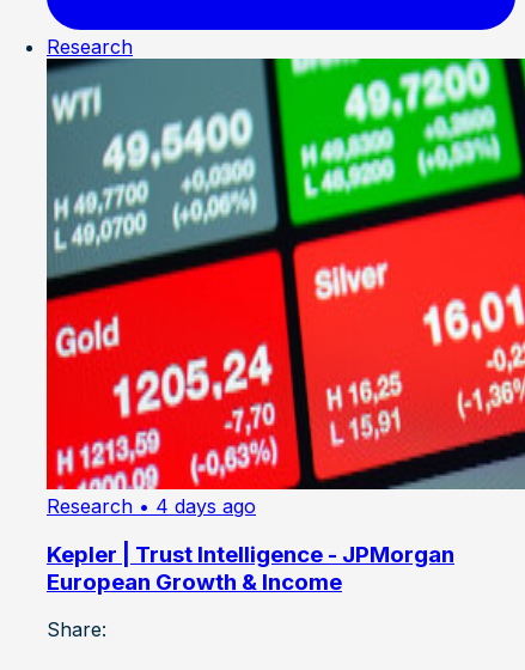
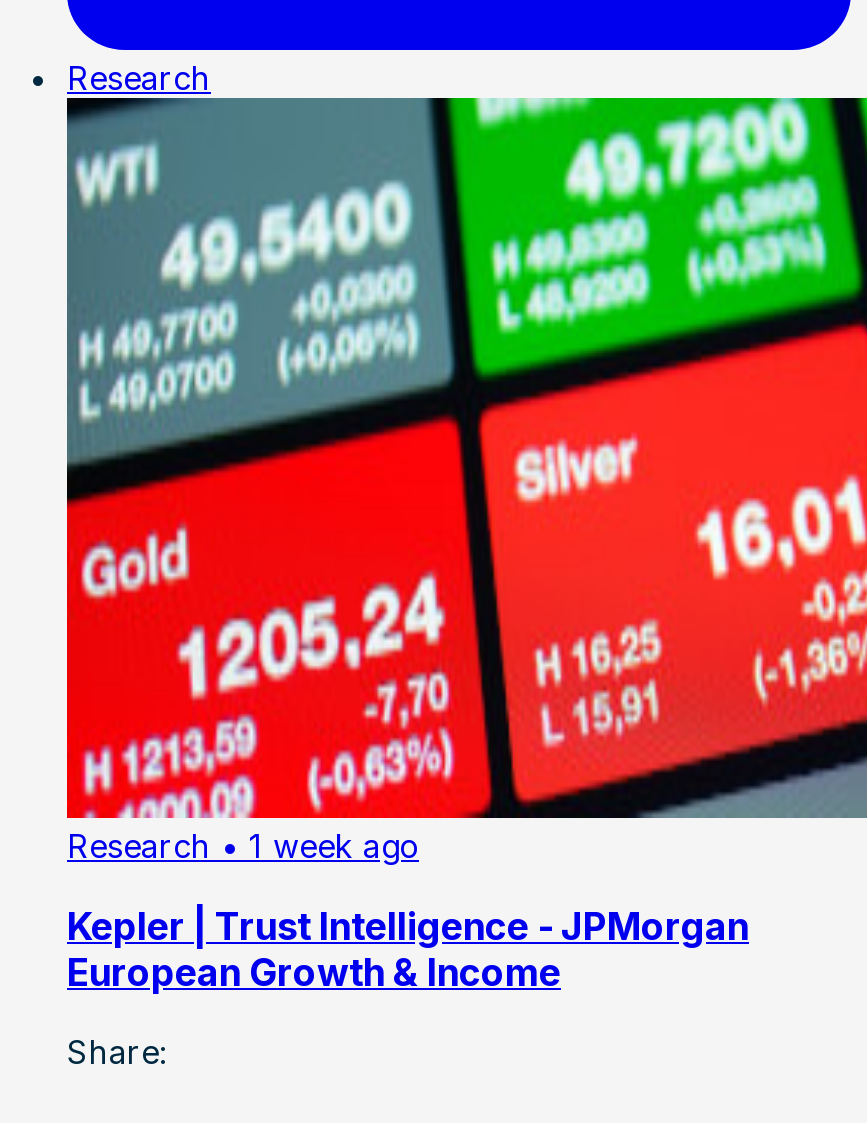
- Research • 4 days ago
+ Research • 1 week ago
